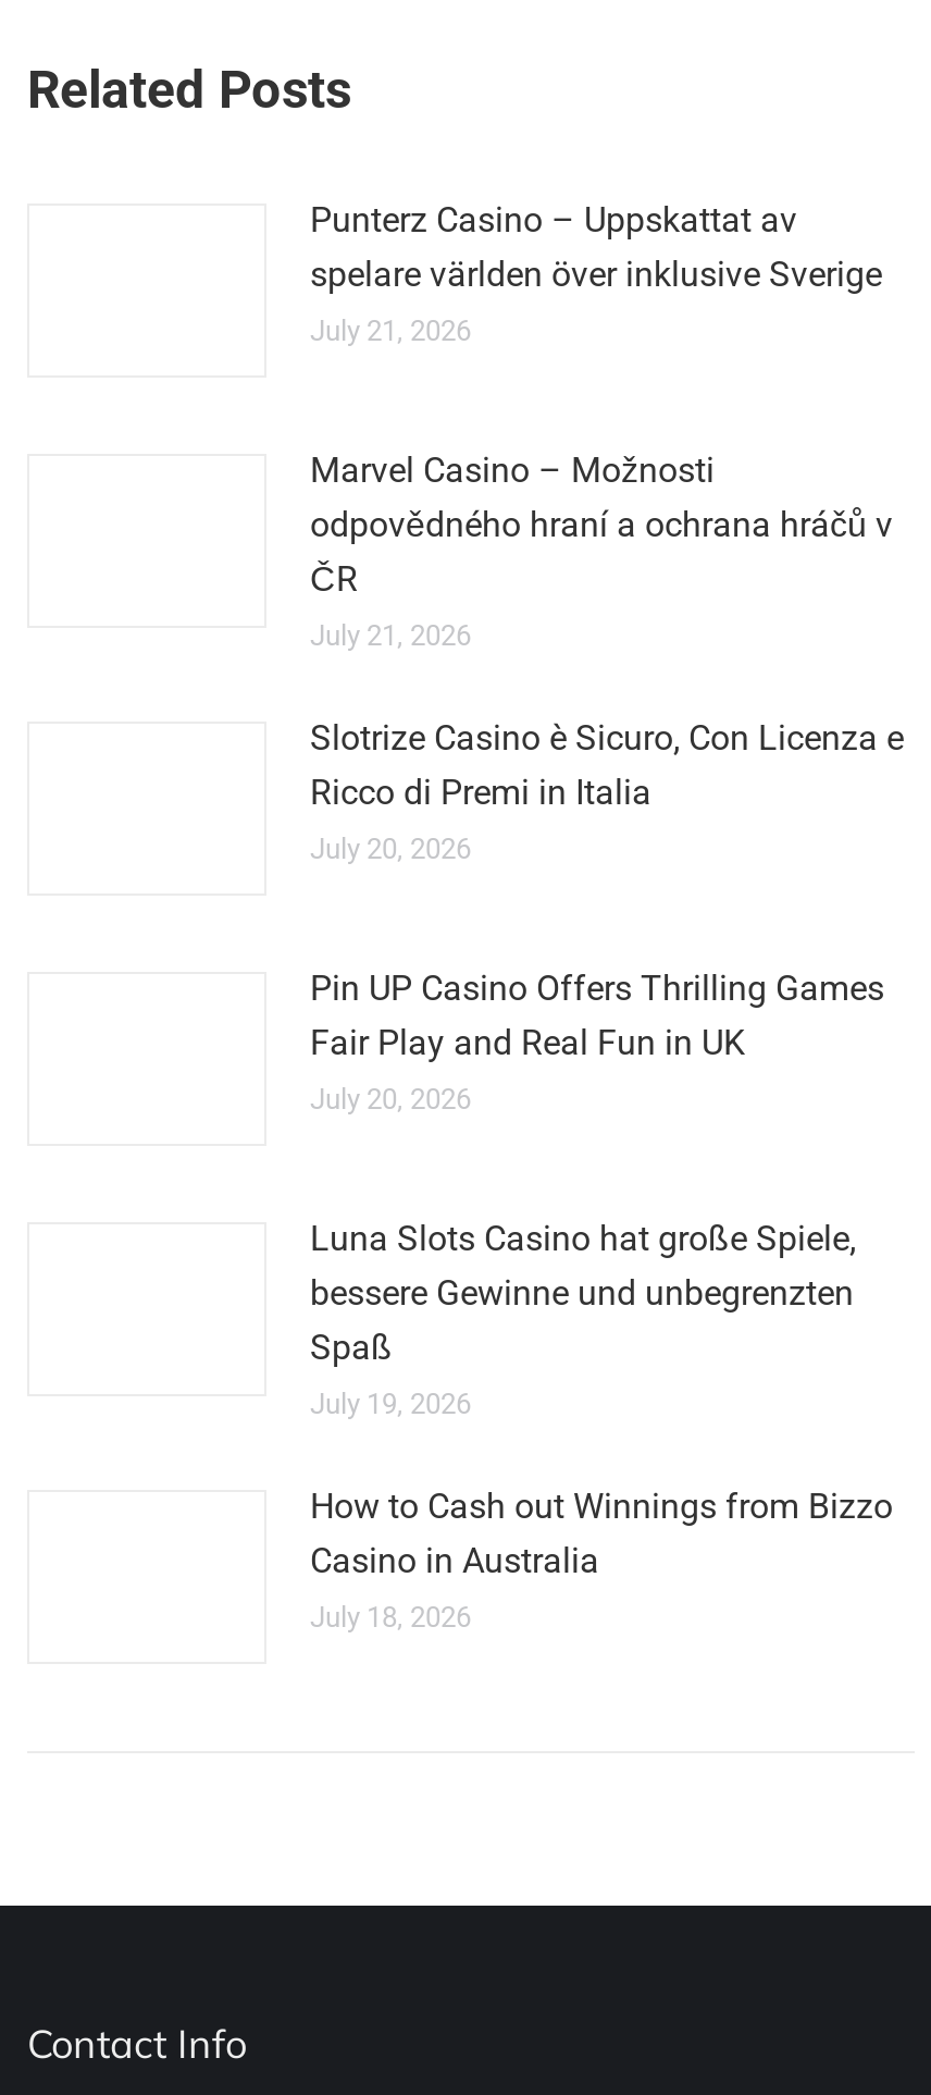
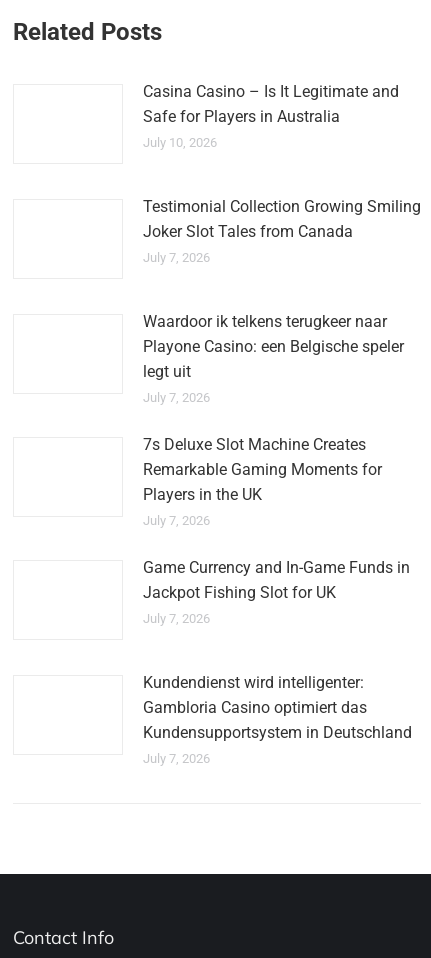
- Punterz Casino – Uppskattat av
- spelare världen över inklusive Sverige
+ Casina Casino – Is It Legitimate and
+ Safe for Players in Australia

- July 21, 2026
+ July 10, 2026

- Marvel Casino – Možnosti
- odpovědného hraní a ochrana hráčů v
- ČR
+ Testimonial Collection Growing Smiling
+ Joker Slot Tales from Canada

- July 21, 2026
+ July 7, 2026

- Slotrize Casino è Sicuro, Con Licenza e
- Ricco di Premi in Italia
+ Waardoor ik telkens terugkeer naar
+ Playone Casino: een Belgische speler
+ legt uit

- July 20, 2026
+ July 7, 2026

- Pin UP Casino Offers Thrilling Games
- Fair Play and Real Fun in UK
+ 7s Deluxe Slot Machine Creates
+ Remarkable Gaming Moments for
+ Players in the UK

- July 20, 2026
+ July 7, 2026

- Luna Slots Casino hat große Spiele,
- bessere Gewinne und unbegrenzten
- Spaß
+ Game Currency and In-Game Funds in
+ Jackpot Fishing Slot for UK

- July 19, 2026
+ July 7, 2026

- How to Cash out Winnings from Bizzo
- Casino in Australia
+ Kundendienst wird intelligenter:
+ Gambloria Casino optimiert das
+ Kundensupportsystem in Deutschland

- July 18, 2026
+ July 7, 2026
